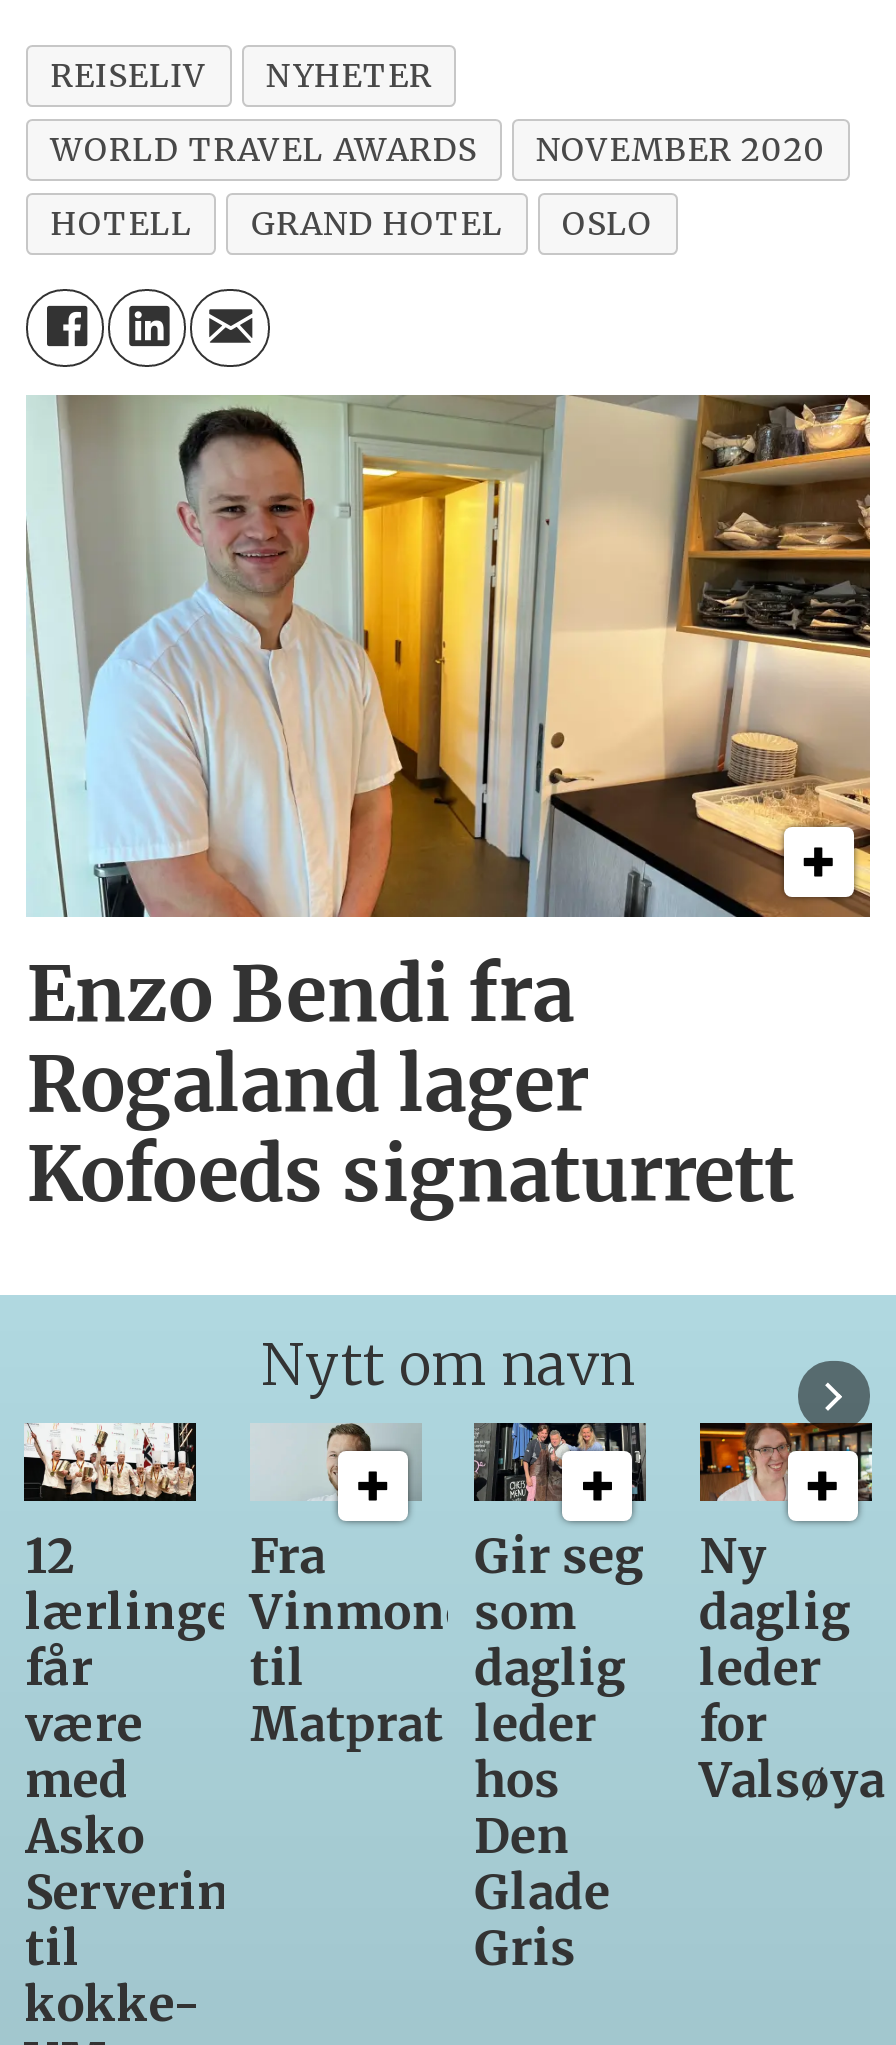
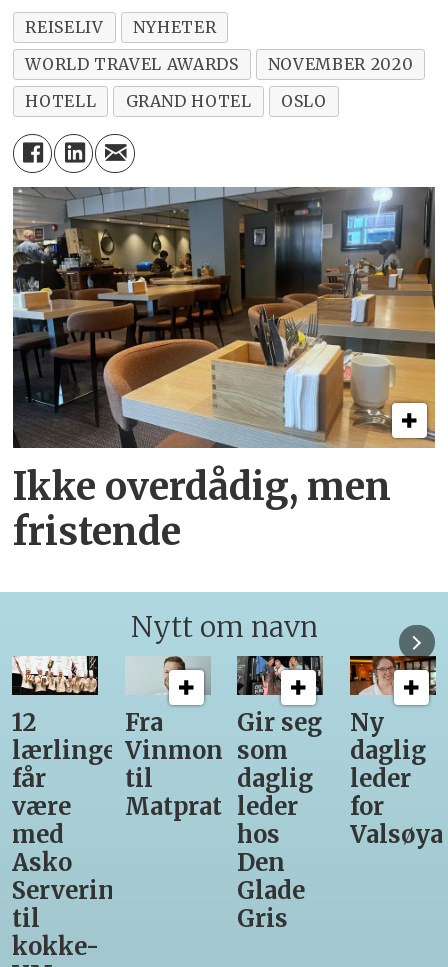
- [image]
- Enzo Bendi fra
- Rogaland lager
- Kofoeds signaturrett
+ [image]
+ Ikke overdådig, men
+ fristende
